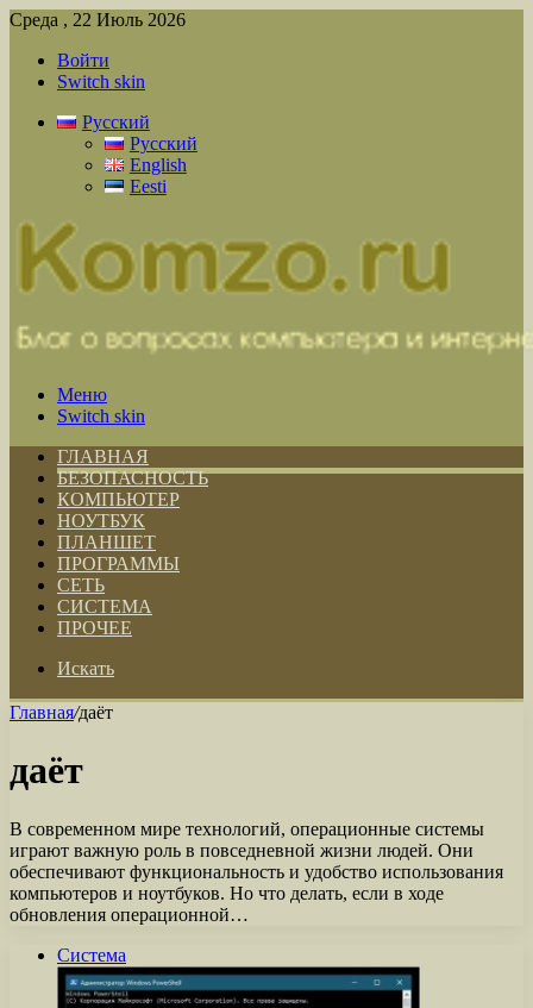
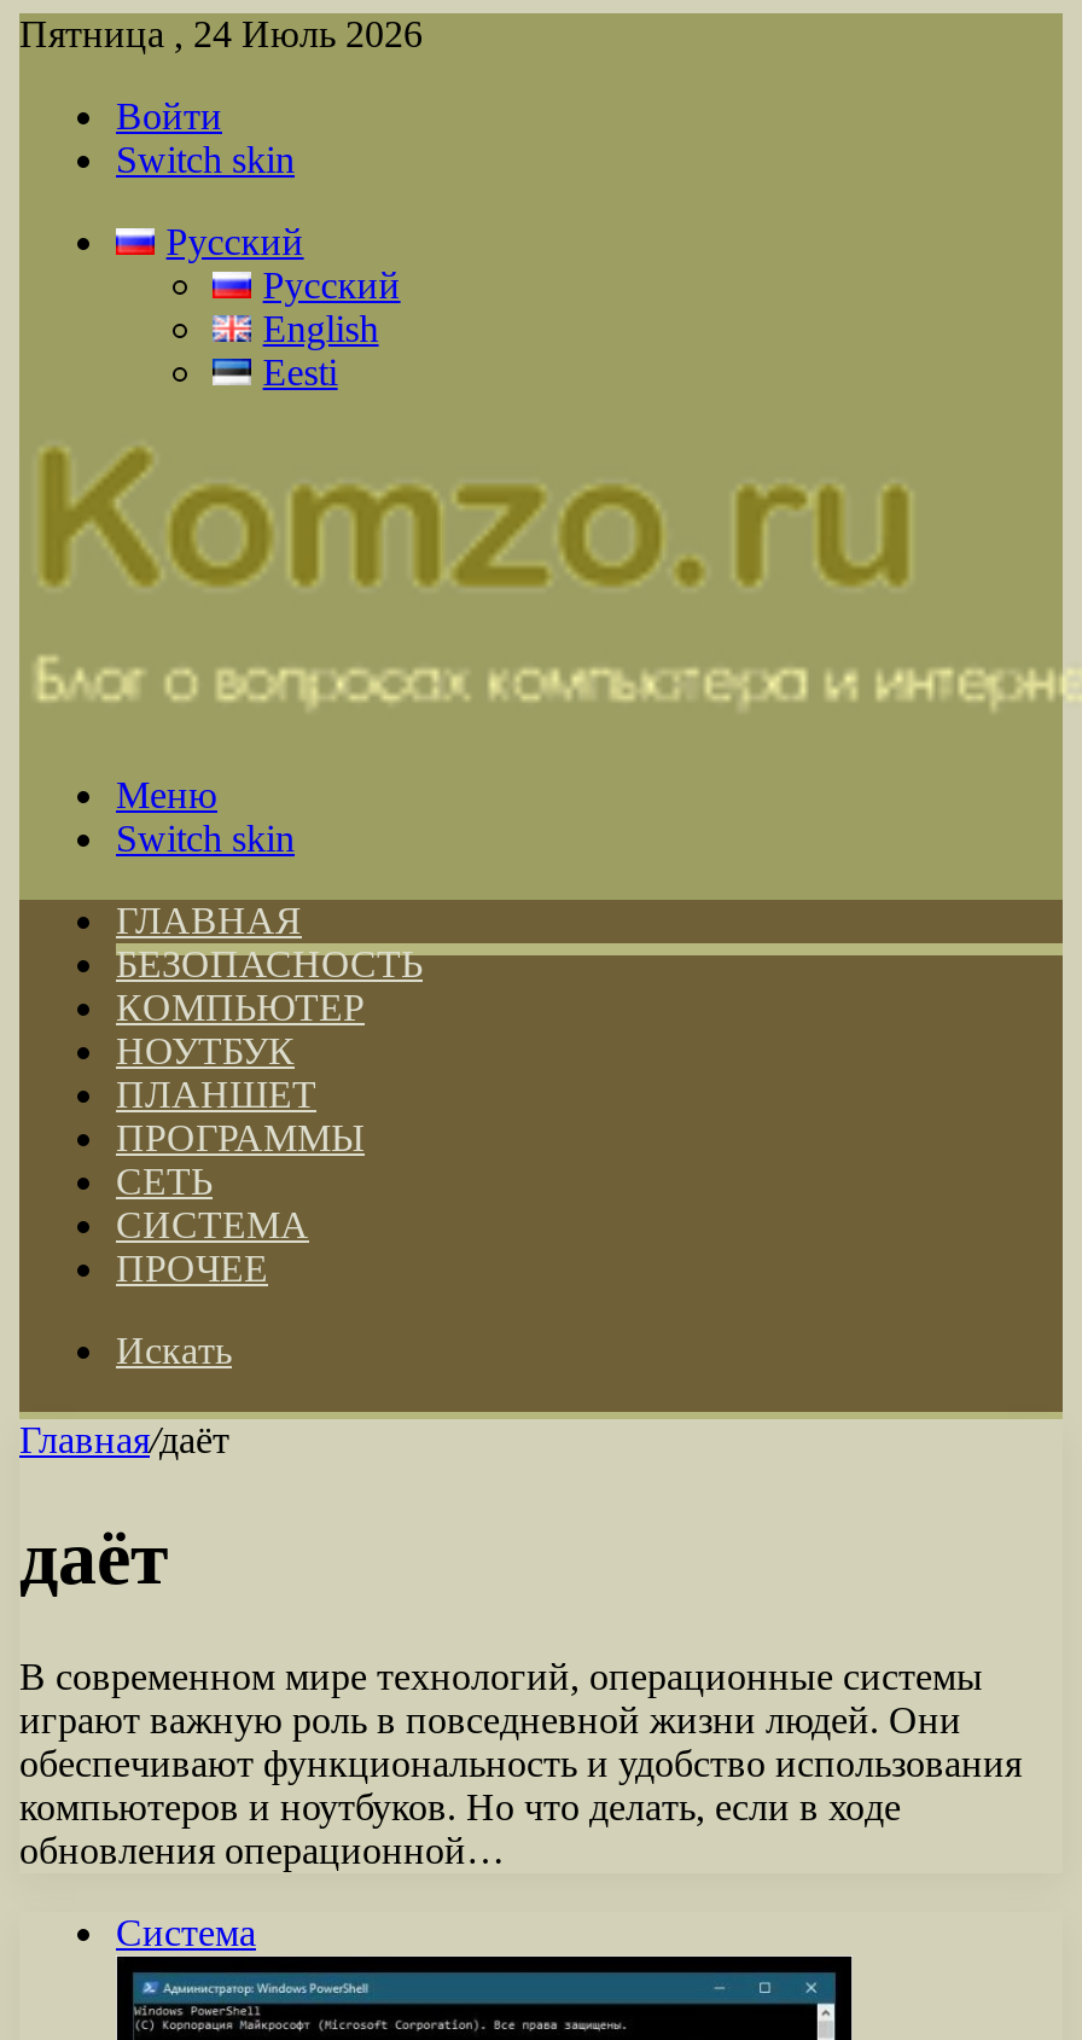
- Среда , 22 Июль 2026
+ Пятница , 24 Июль 2026
